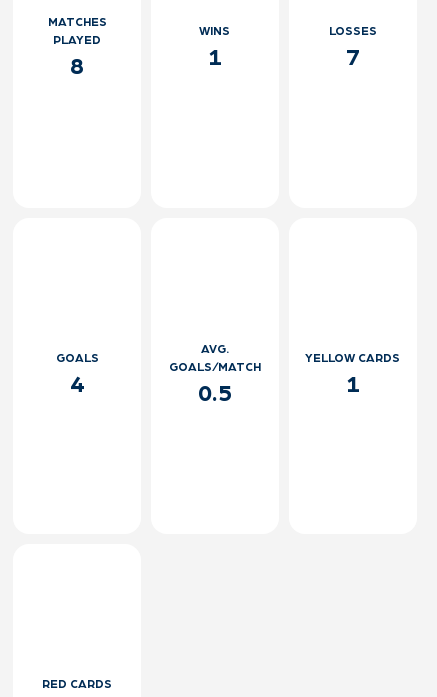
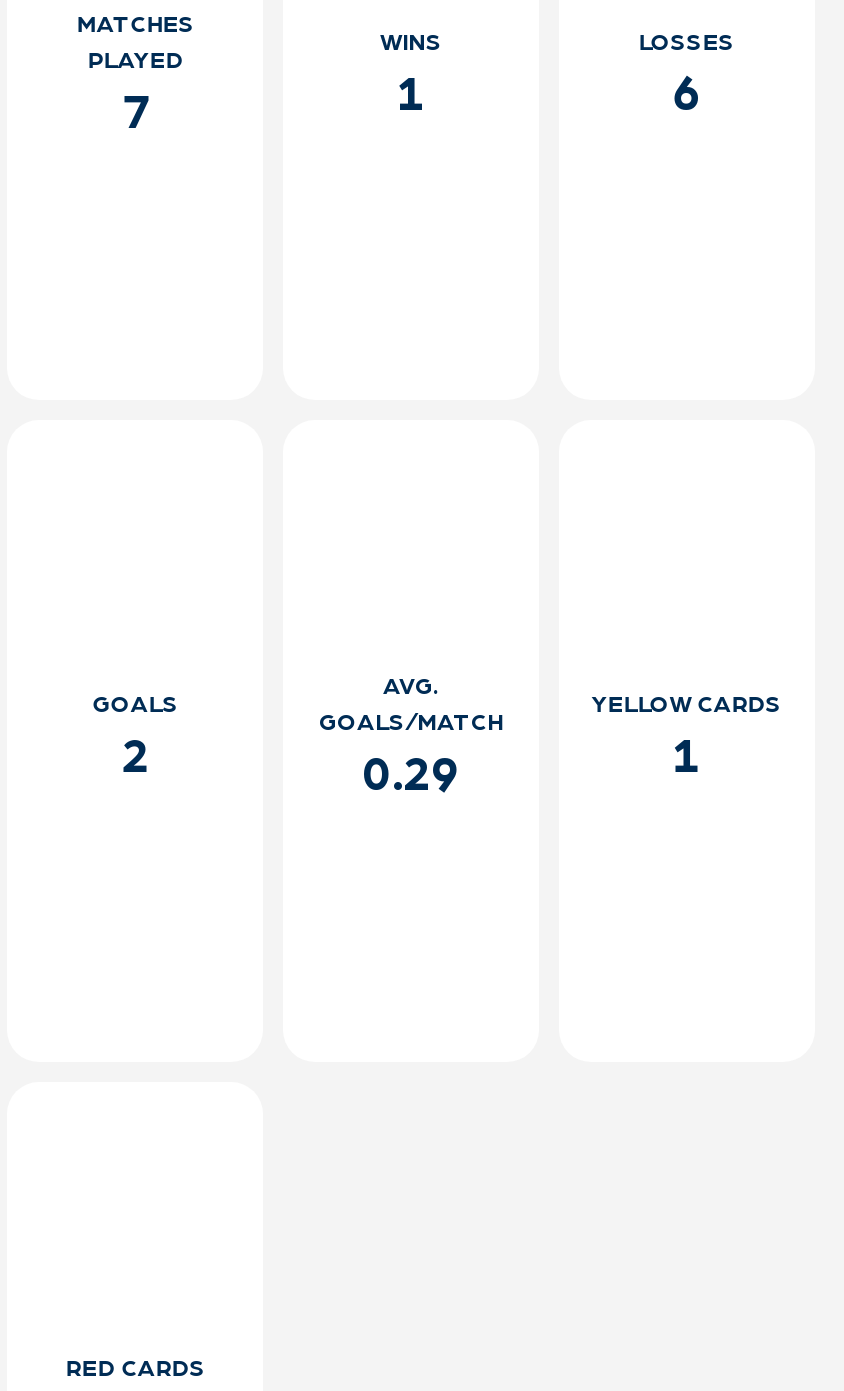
- 7
+ 6

- 8
+ 7

- 4
+ 2

- 0.5
+ 0.29
